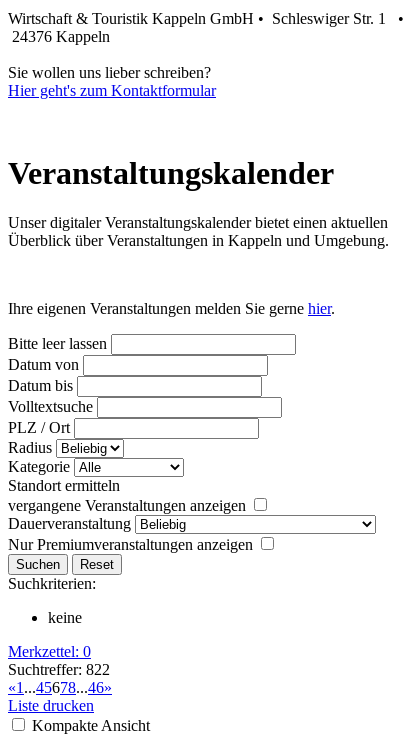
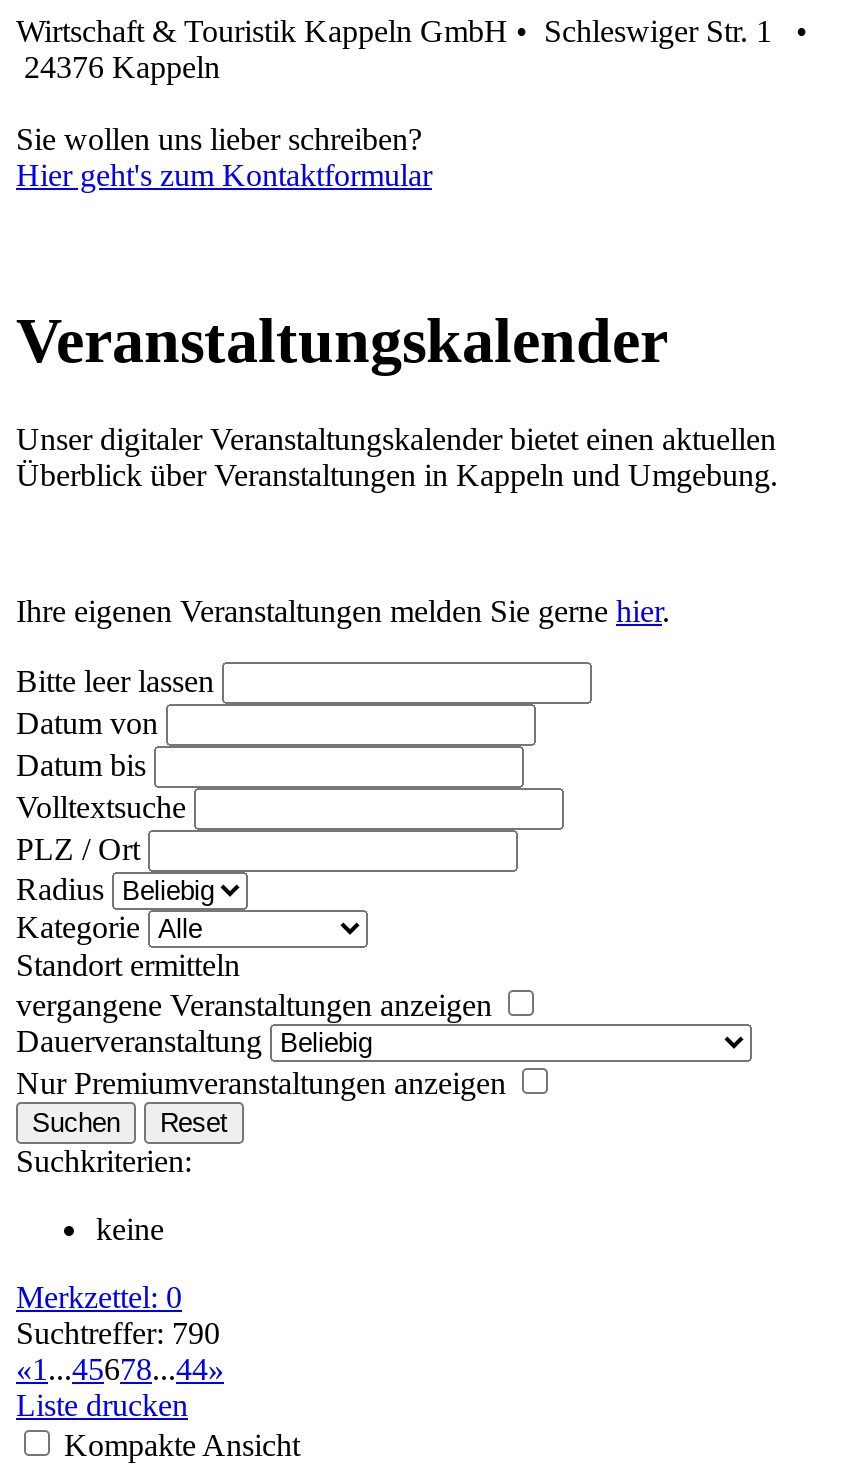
- Suchtreffer: 822
+ Suchtreffer: 790

- «1...45678...46»
+ «1...45678...44»
